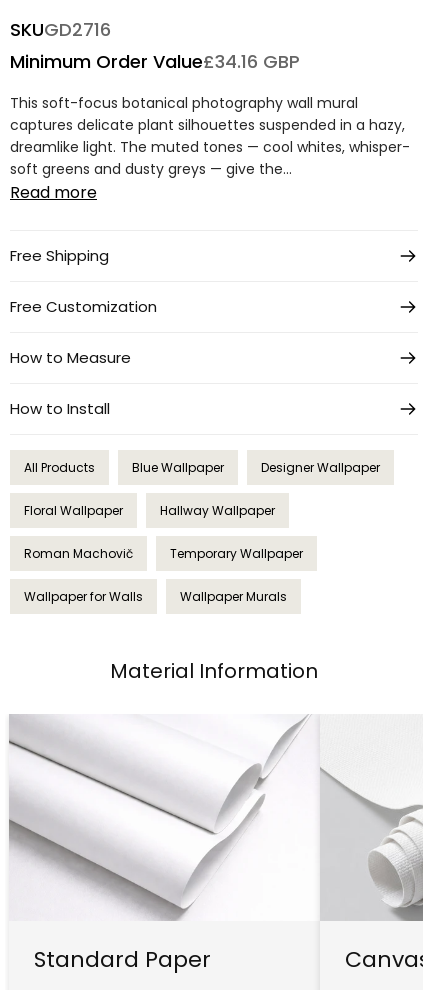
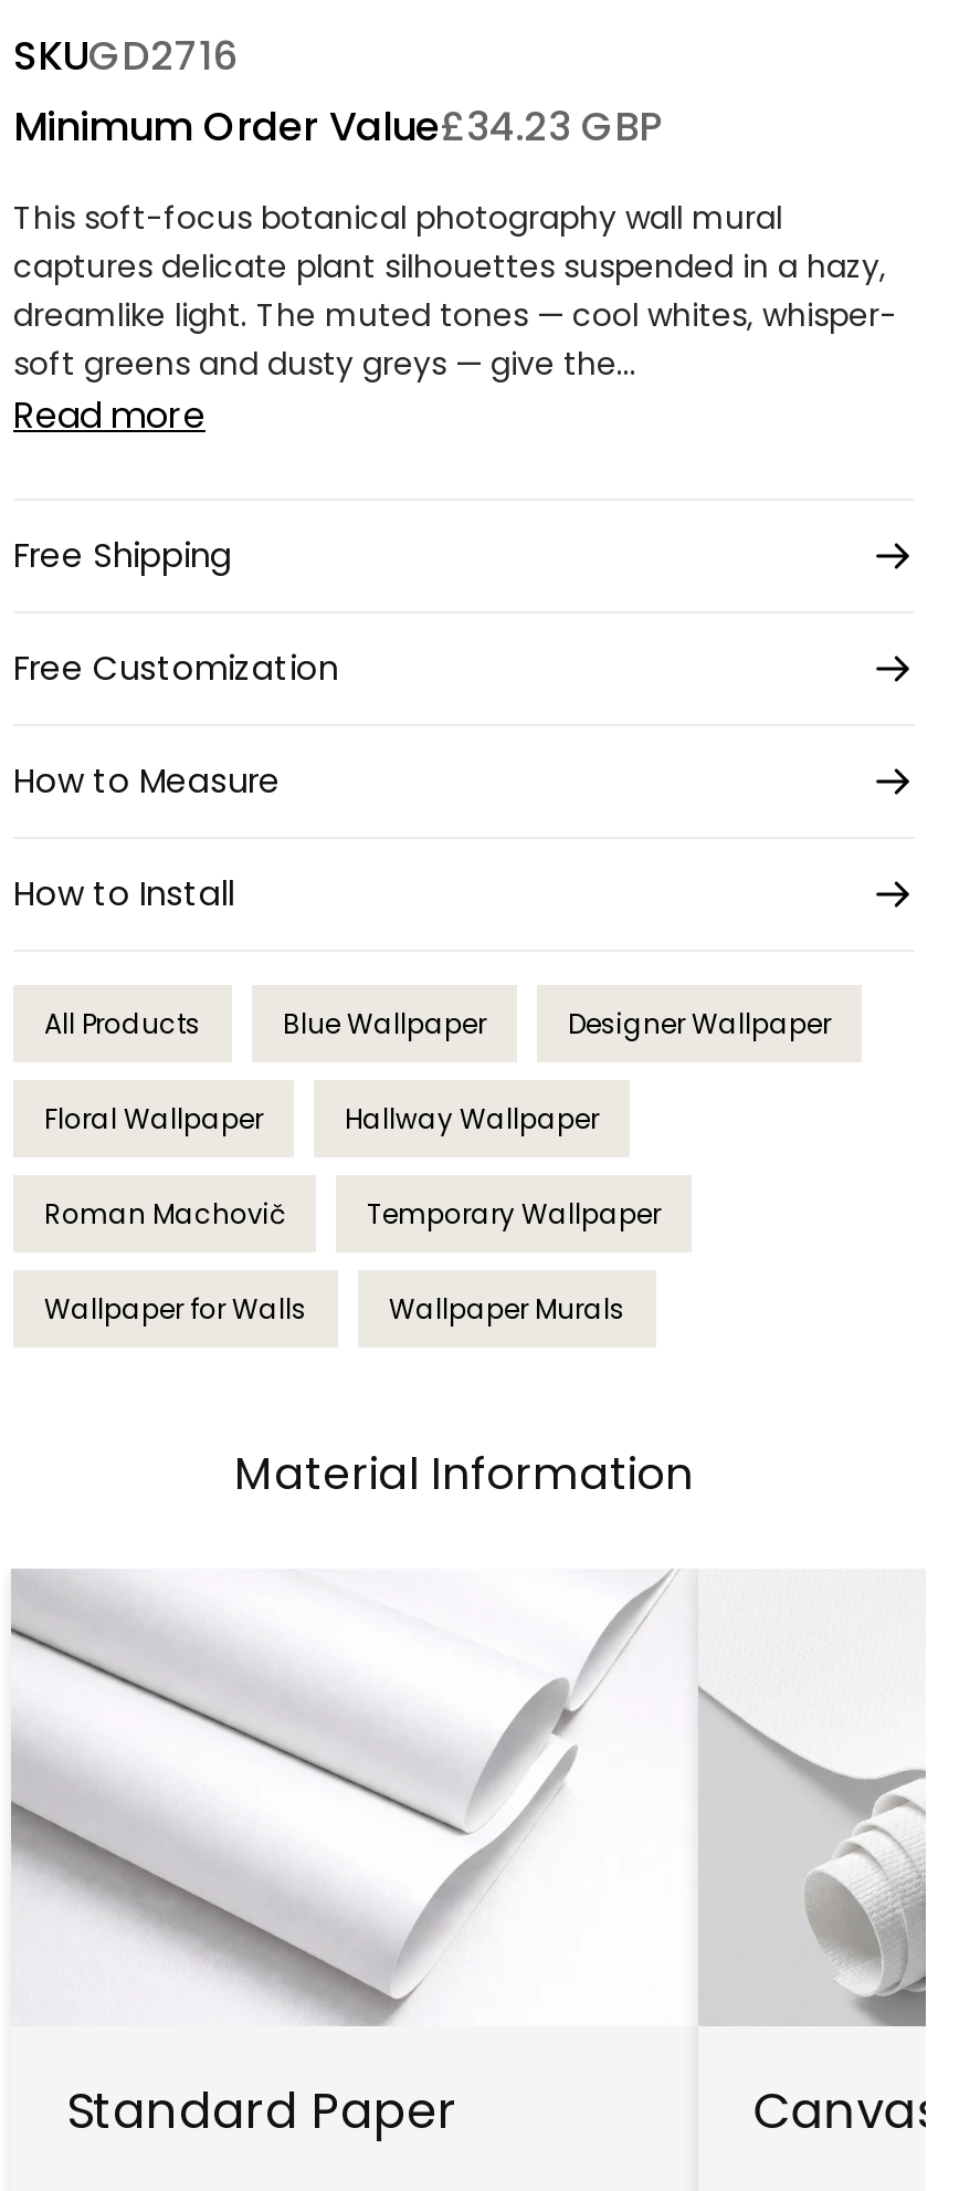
- Minimum Order Value£34.16 GBP
+ Minimum Order Value£34.23 GBP
